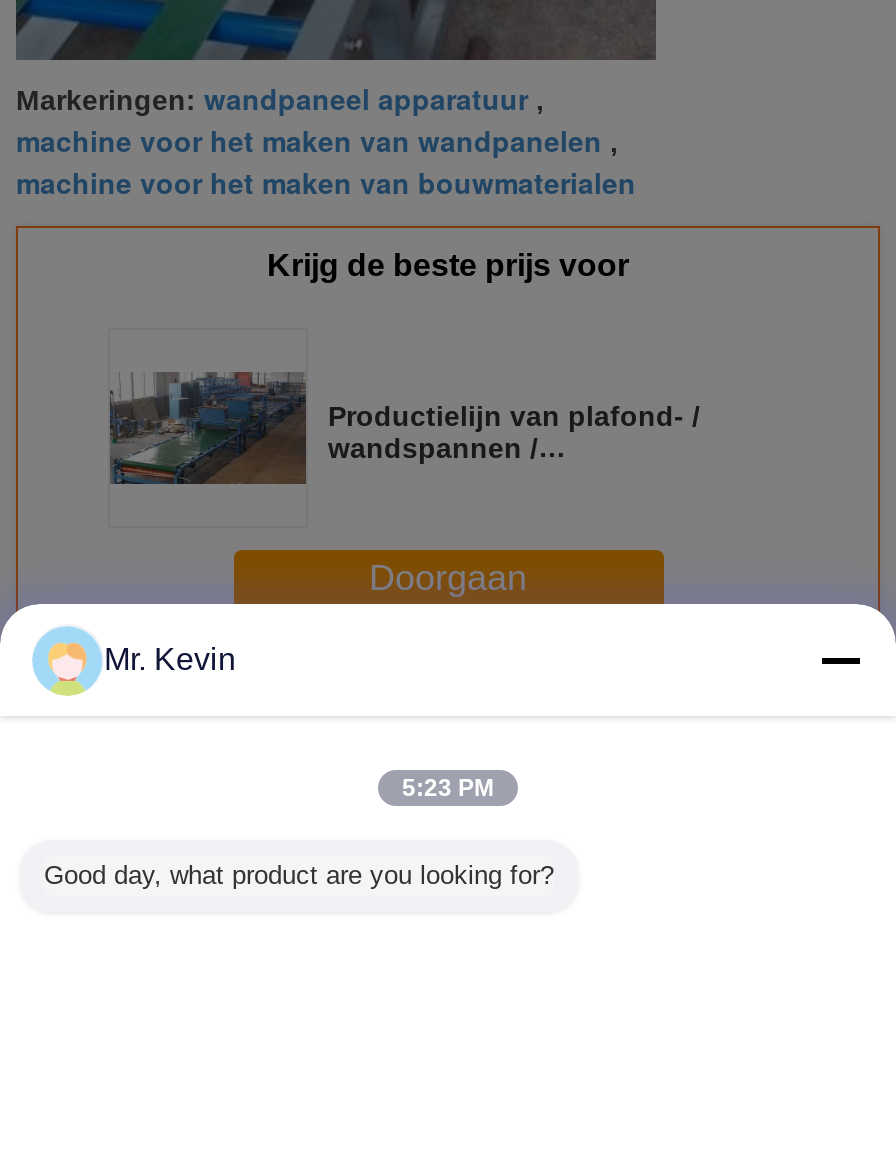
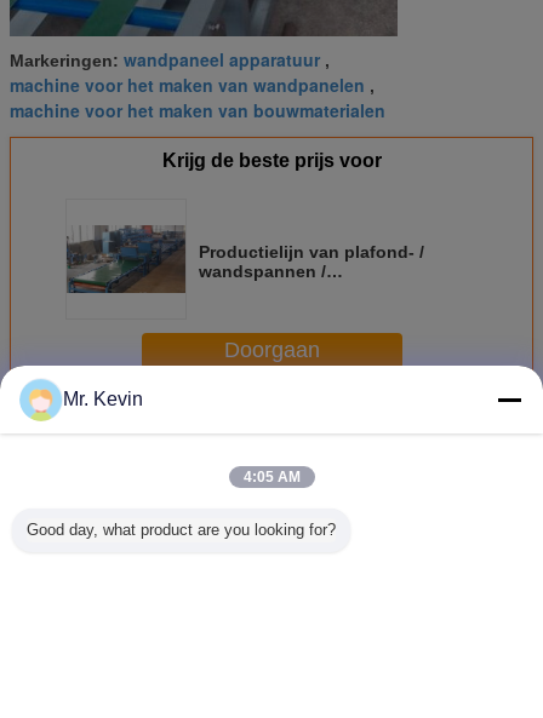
- 5:23 PM
+ 4:05 AM
